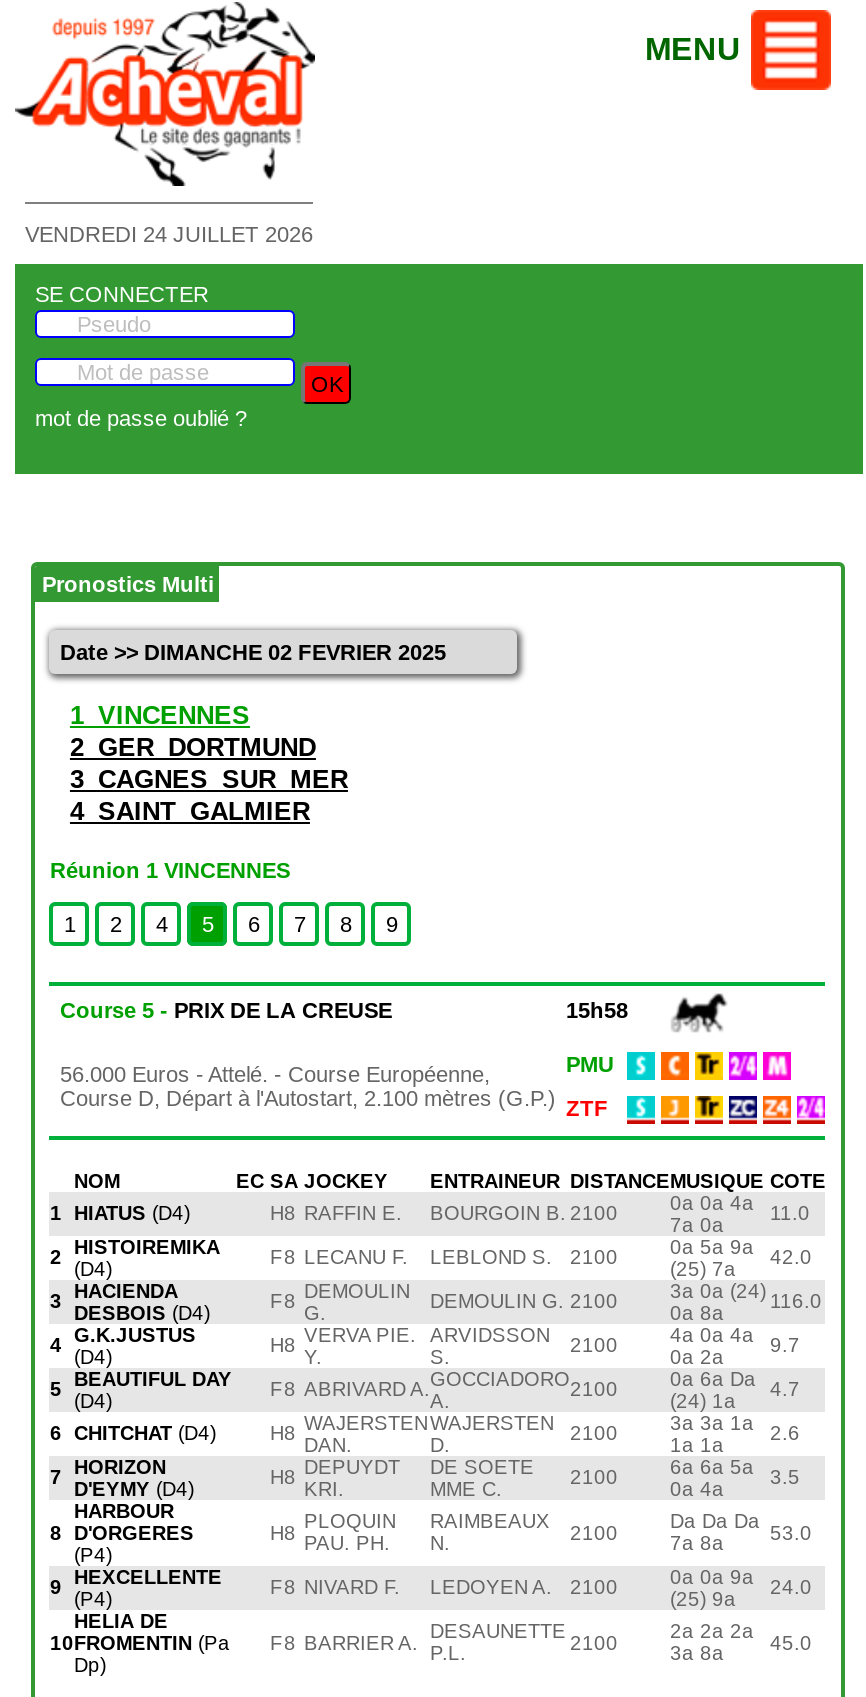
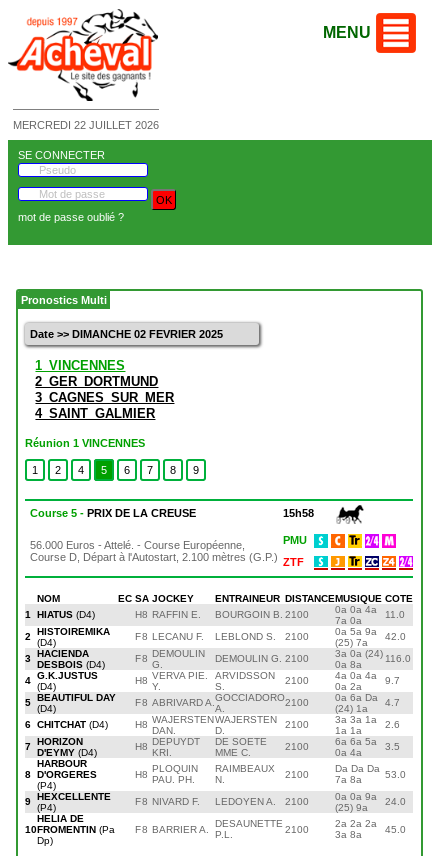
- VENDREDI 24 JUILLET 2026
+ MERCREDI 22 JUILLET 2026
